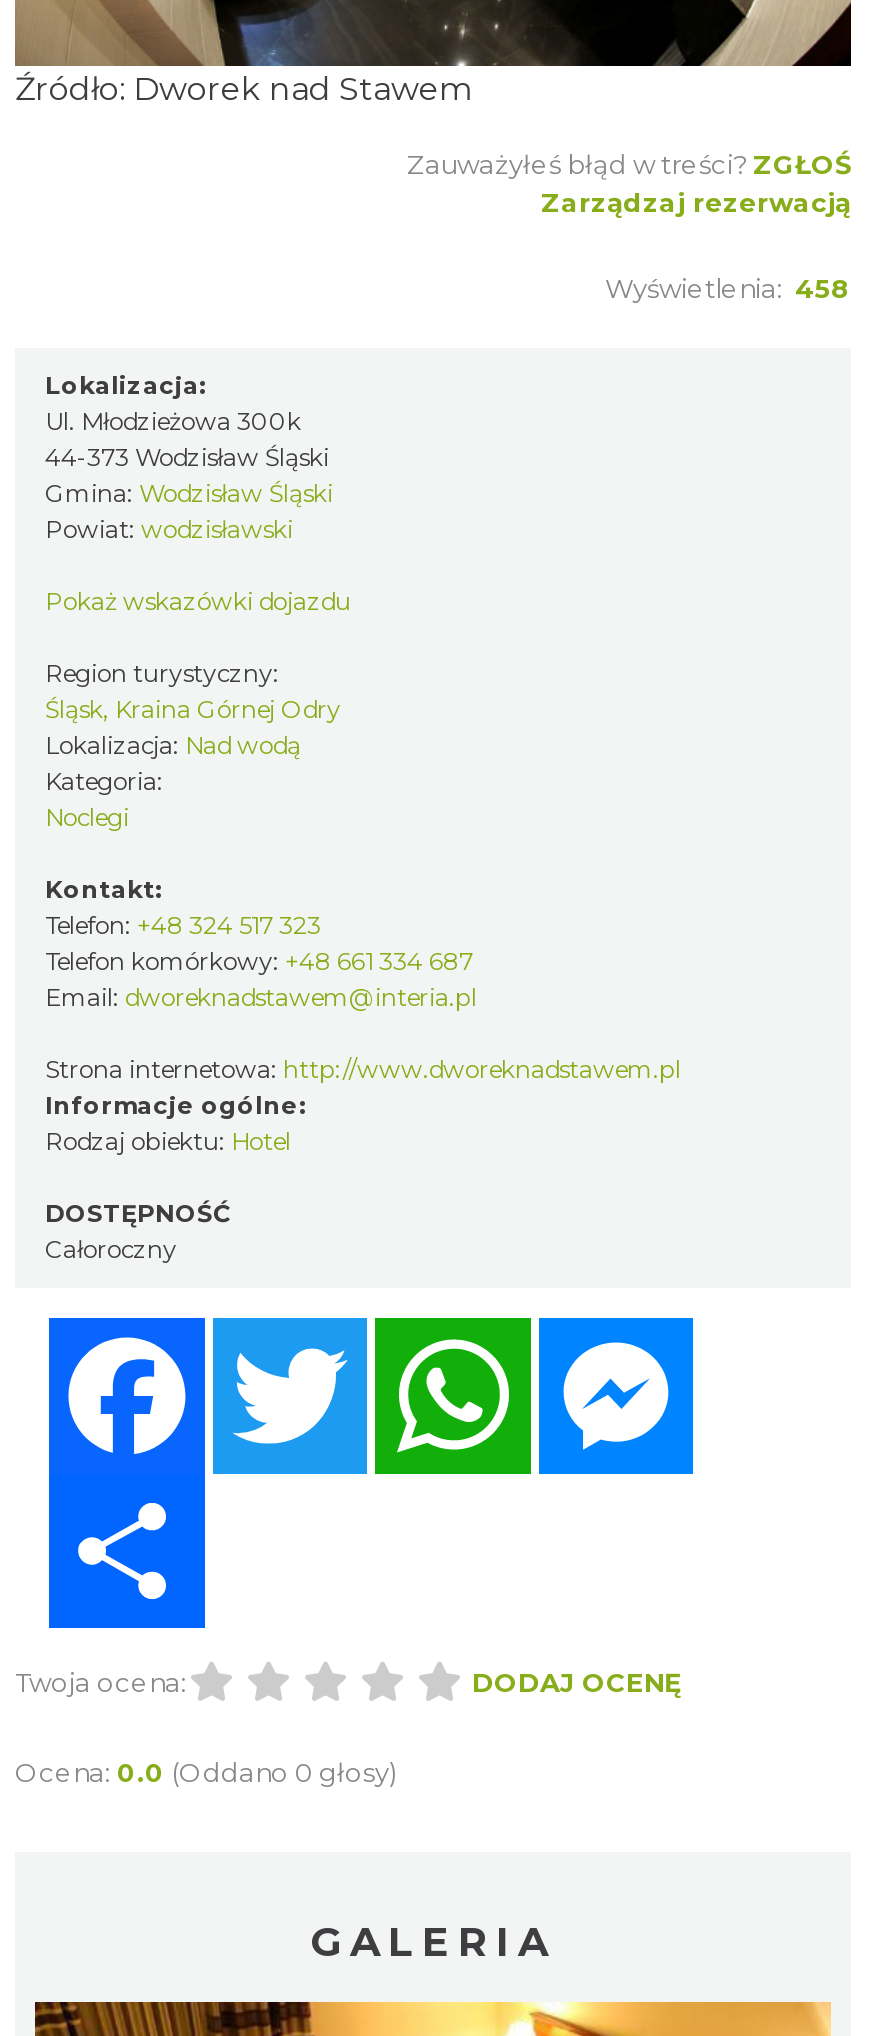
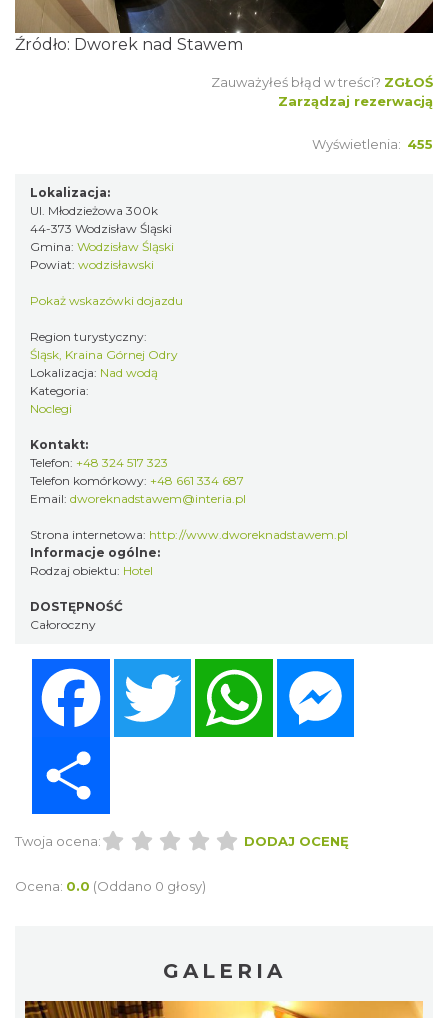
- Wyświetlenia: 458
+ Wyświetlenia: 455
